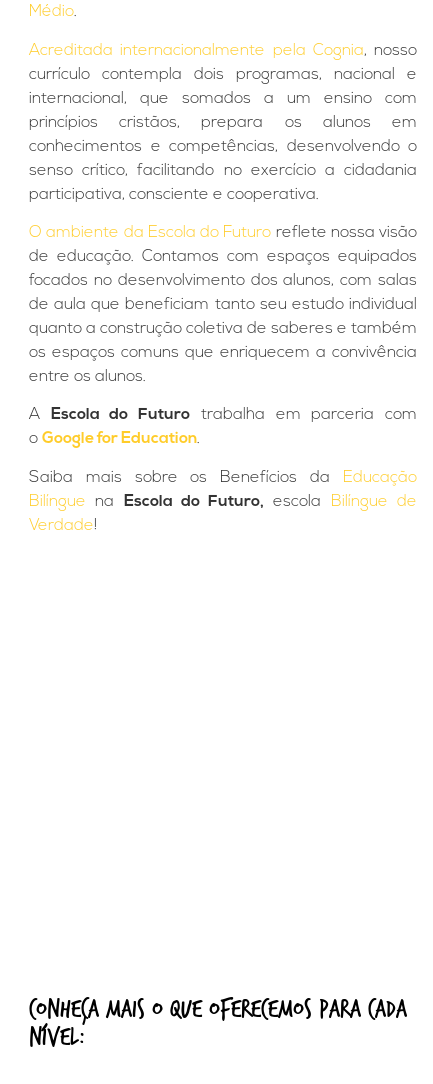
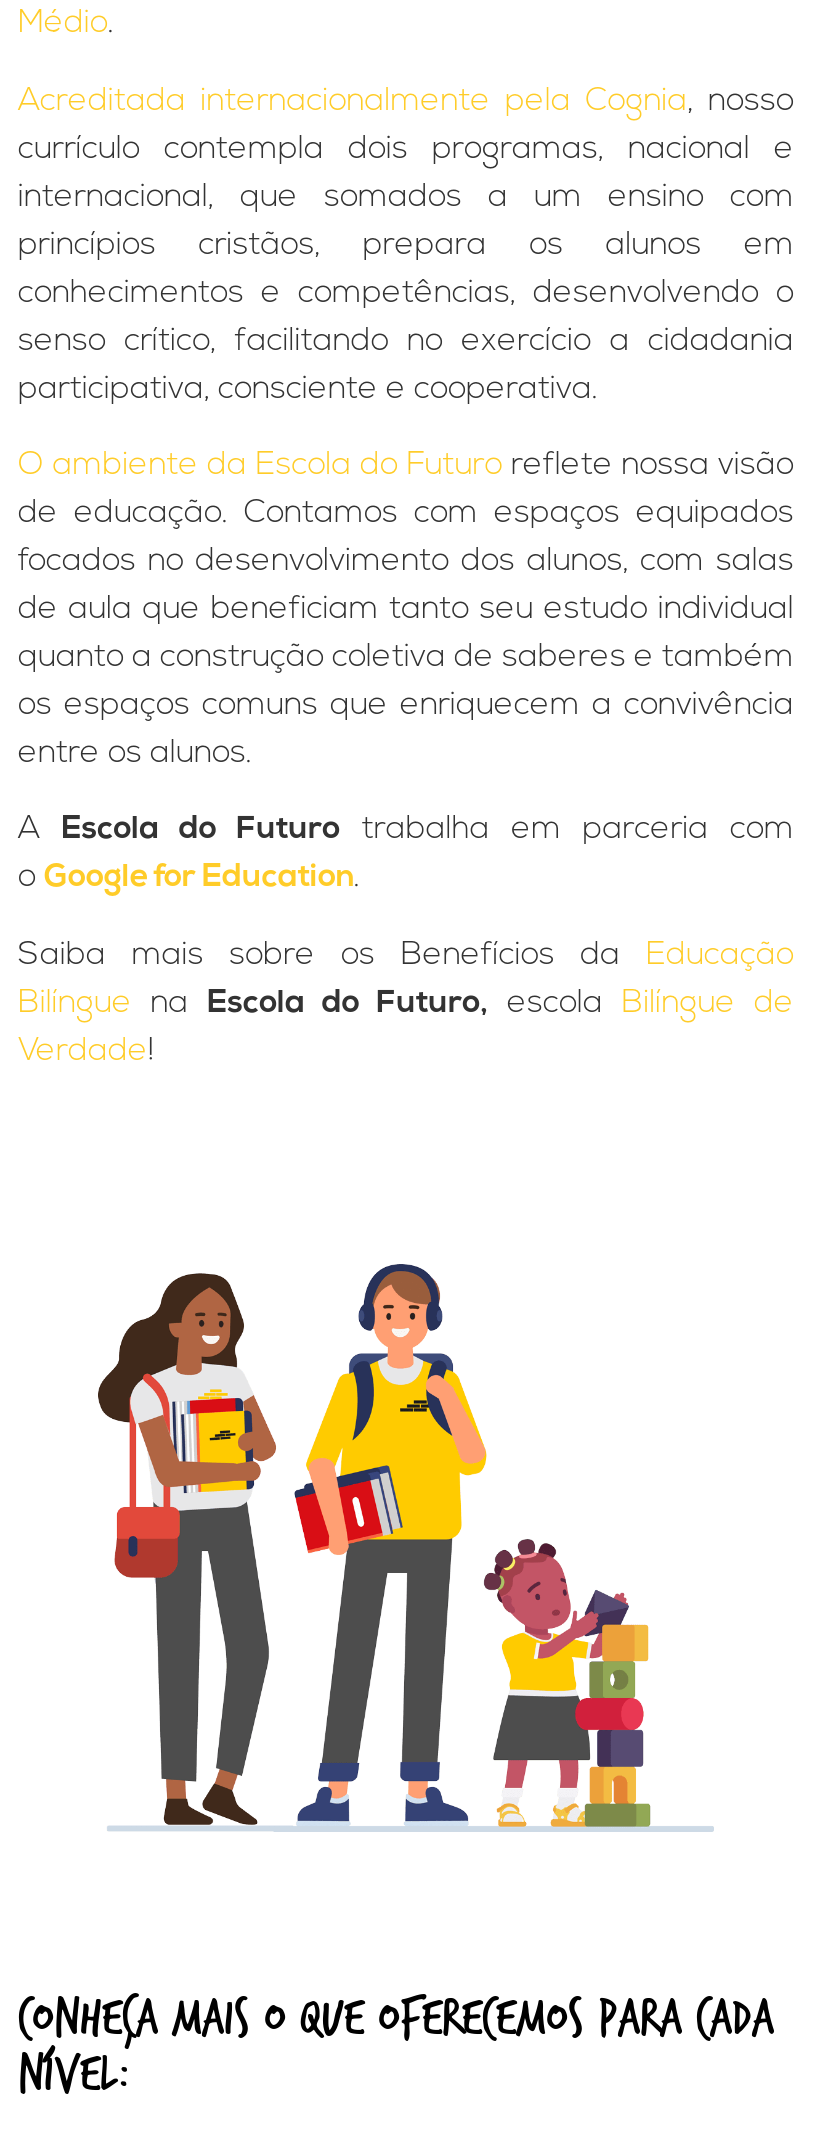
+ [image]
